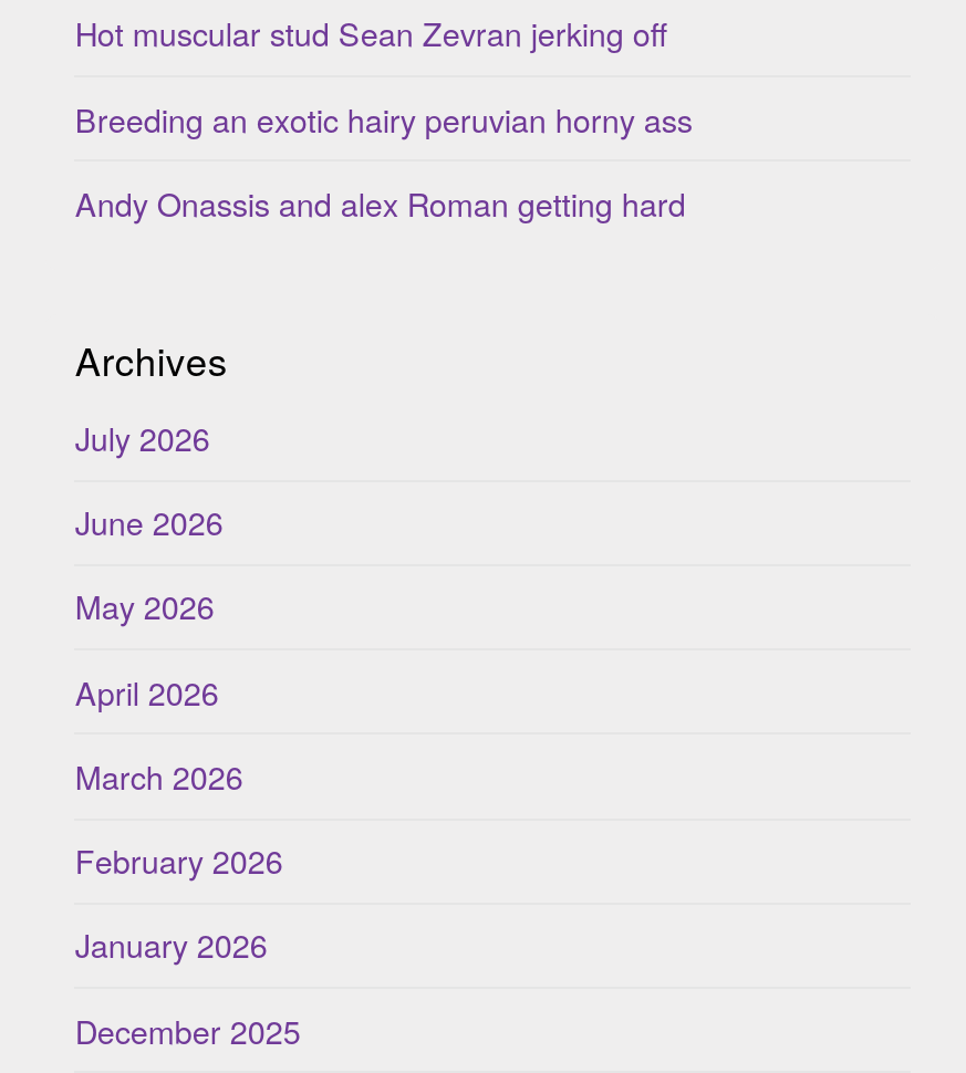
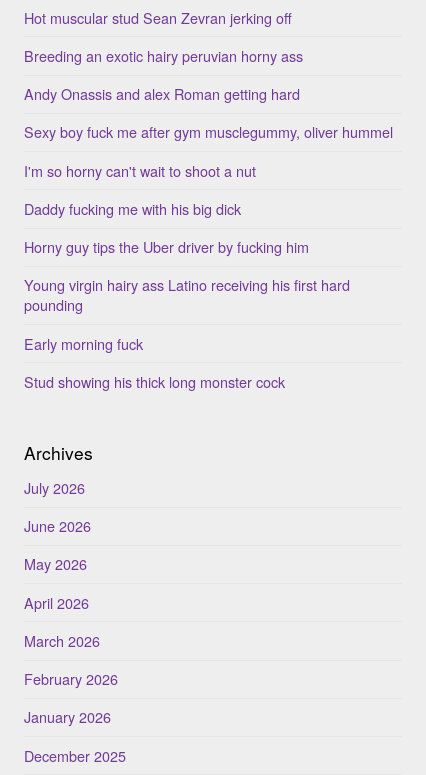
+ Sexy boy fuck me after gym musclegummy, oliver hummel
+ I'm so horny can't wait to shoot a nut
+ Daddy fucking me with his big dick
+ Horny guy tips the Uber driver by fucking him
+ Young virgin hairy ass Latino receiving his first hard
+ pounding
+ Early morning fuck
+ Stud showing his thick long monster cock
